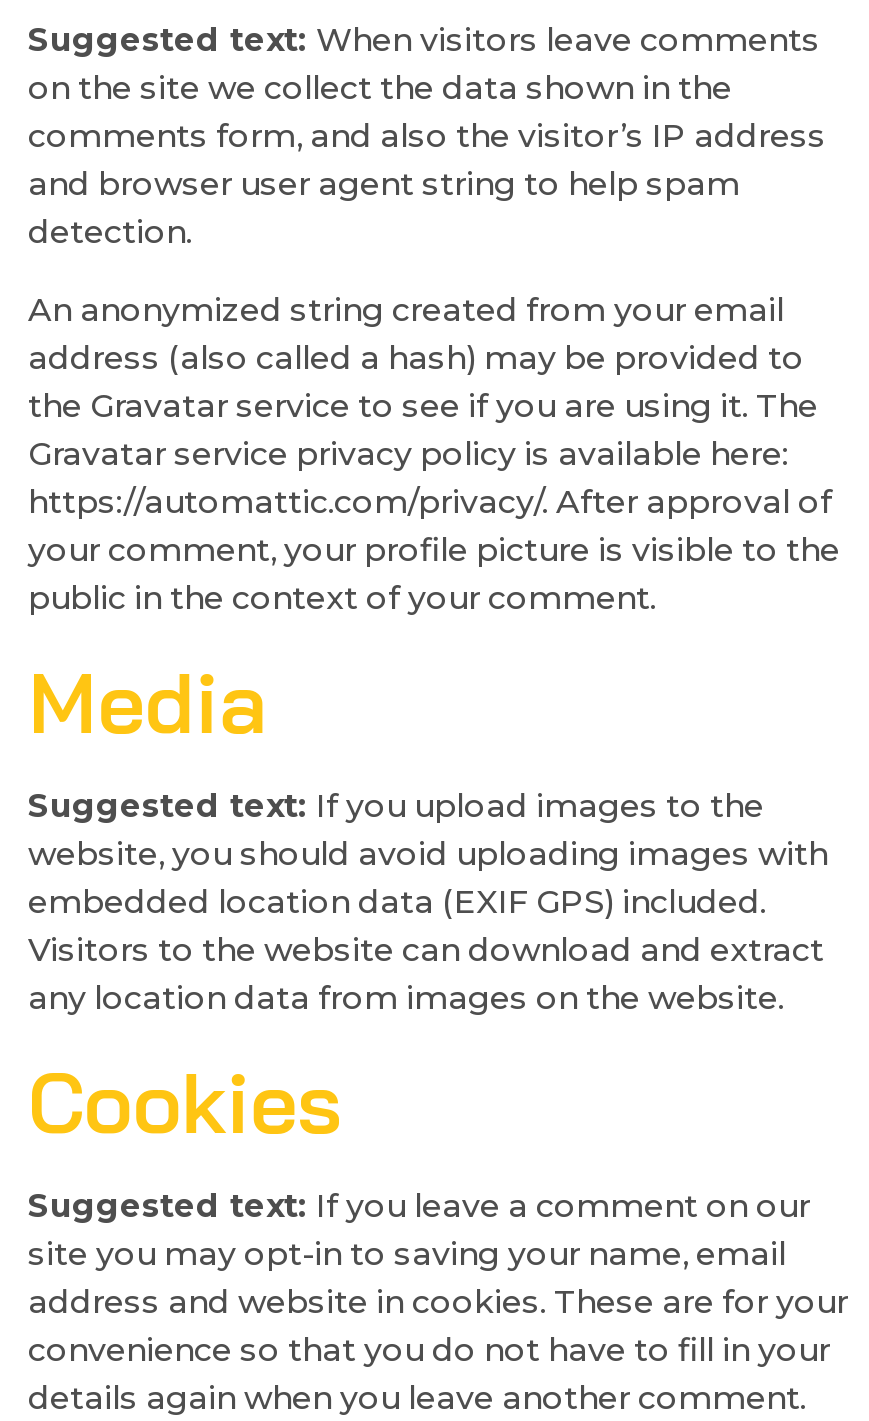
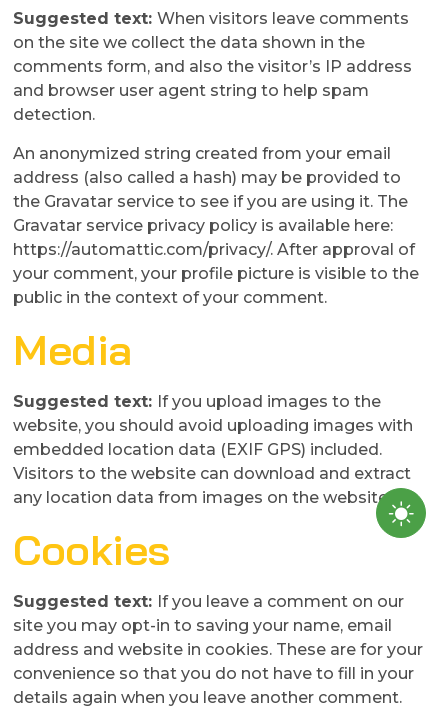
+ [image]
